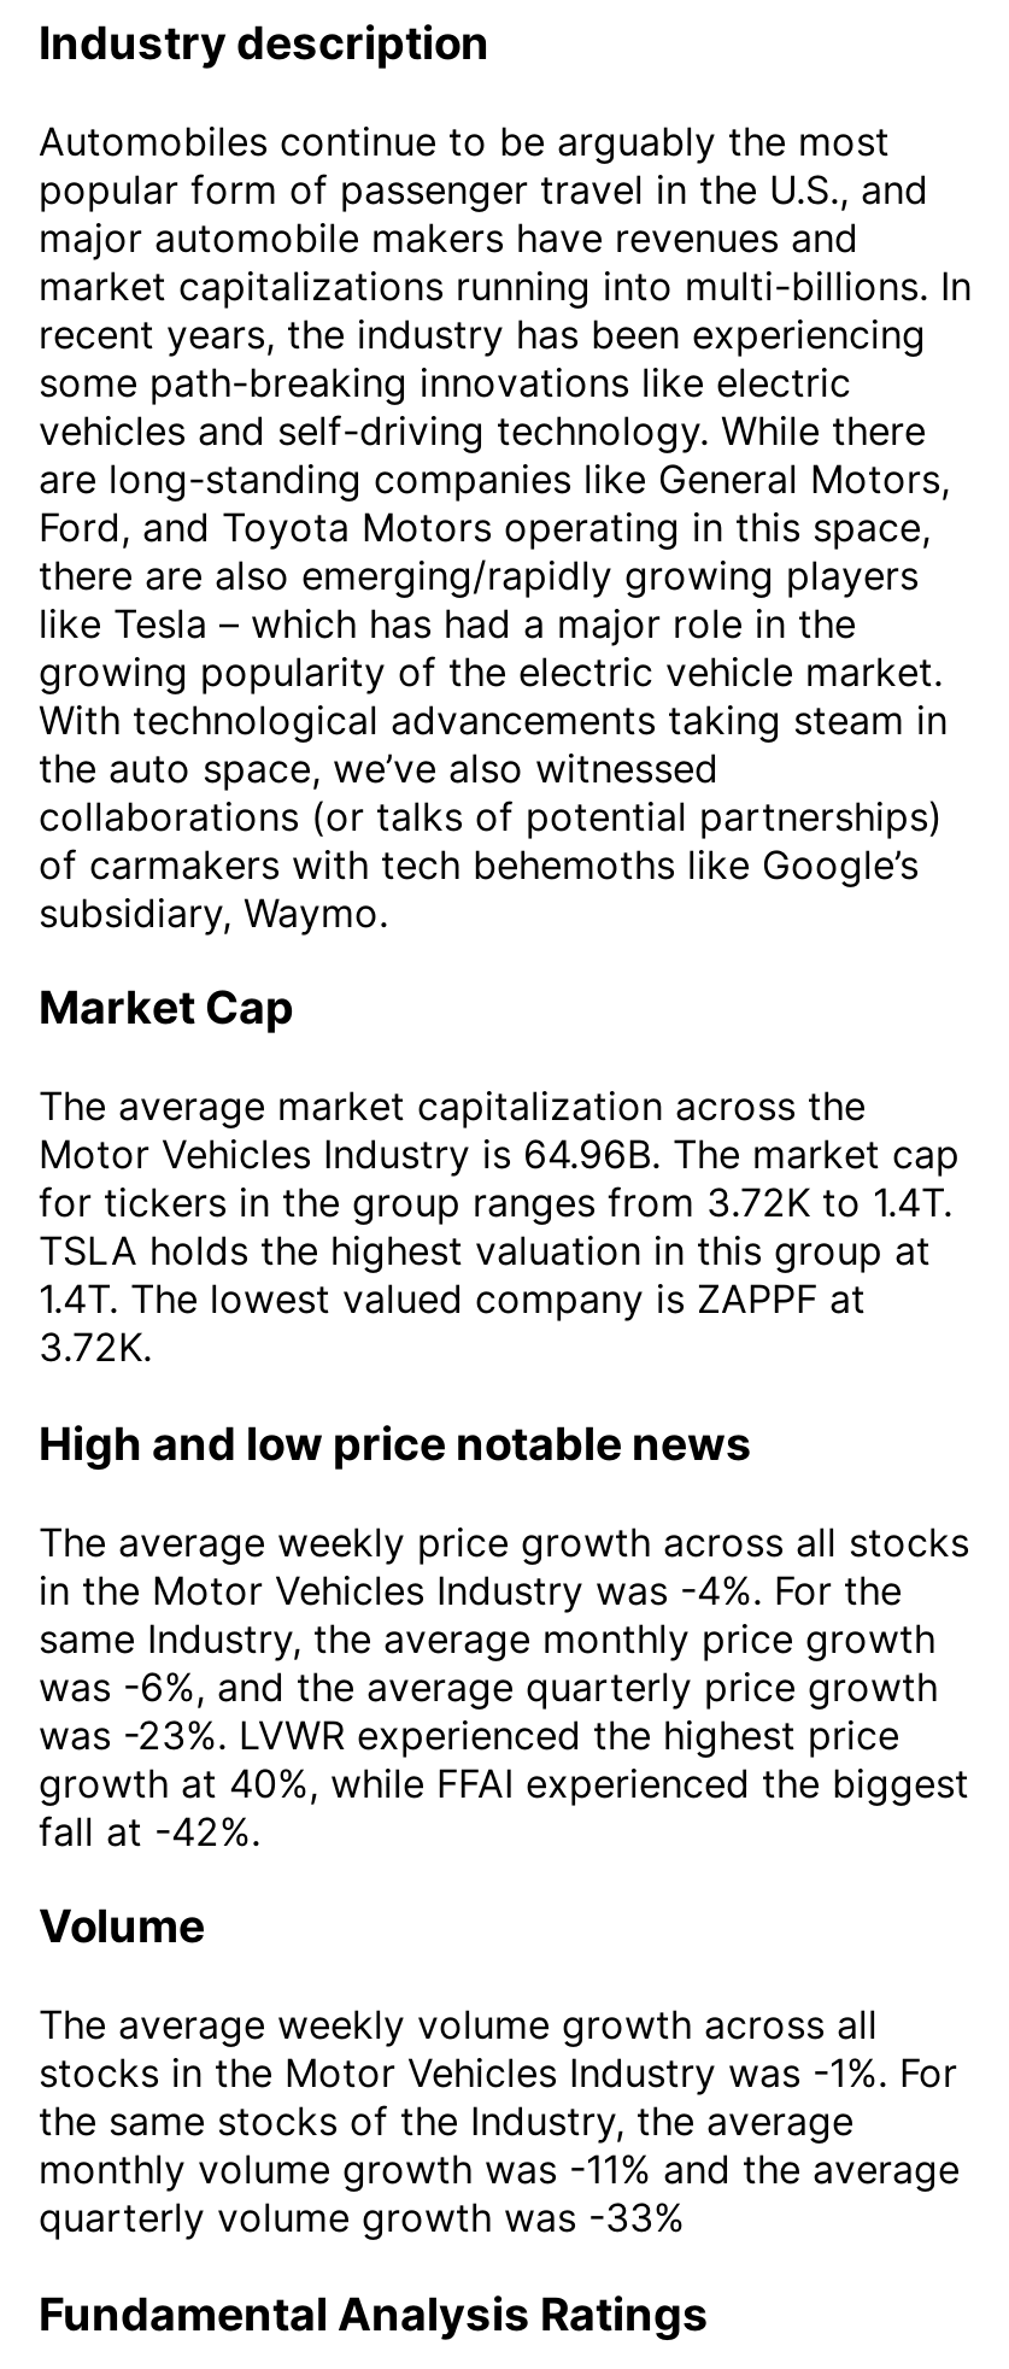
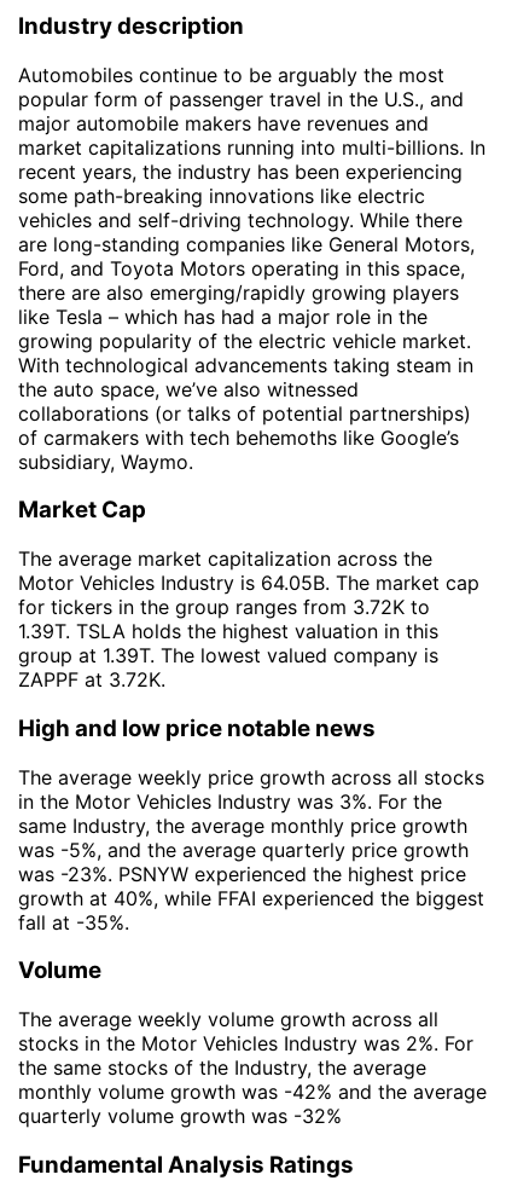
- Motor Vehicles Industry is 64.96B. The market cap
- for tickers in the group ranges from 3.72K to 1.4T.
- TSLA holds the highest valuation in this group at
- 1.4T. The lowest valued company is ZAPPF at
- 3.72K.
+ Motor Vehicles Industry is 64.05B. The market cap
+ for tickers in the group ranges from 3.72K to
+ 1.39T. TSLA holds the highest valuation in this
+ group at 1.39T. The lowest valued company is
+ ZAPPF at 3.72K.

- in the Motor Vehicles Industry was -4%. For the
+ in the Motor Vehicles Industry was 3%. For the

- was -6%, and the average quarterly price growth
+ was -5%, and the average quarterly price growth

- was -23%. LVWR experienced the highest price
+ was -23%. PSNYW experienced the highest price

- fall at -42%.
+ fall at -35%.

- stocks in the Motor Vehicles Industry was -1%. For
+ stocks in the Motor Vehicles Industry was 2%. For

- monthly volume growth was -11% and the average
+ monthly volume growth was -42% and the average

- quarterly volume growth was -33%
+ quarterly volume growth was -32%
